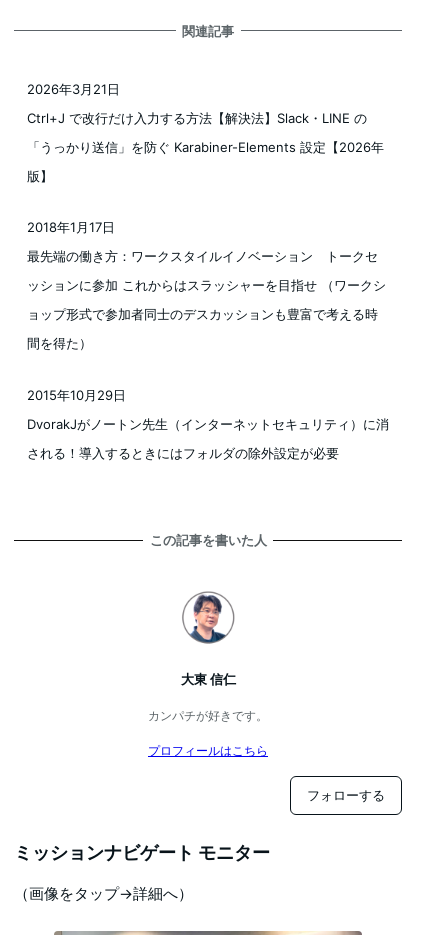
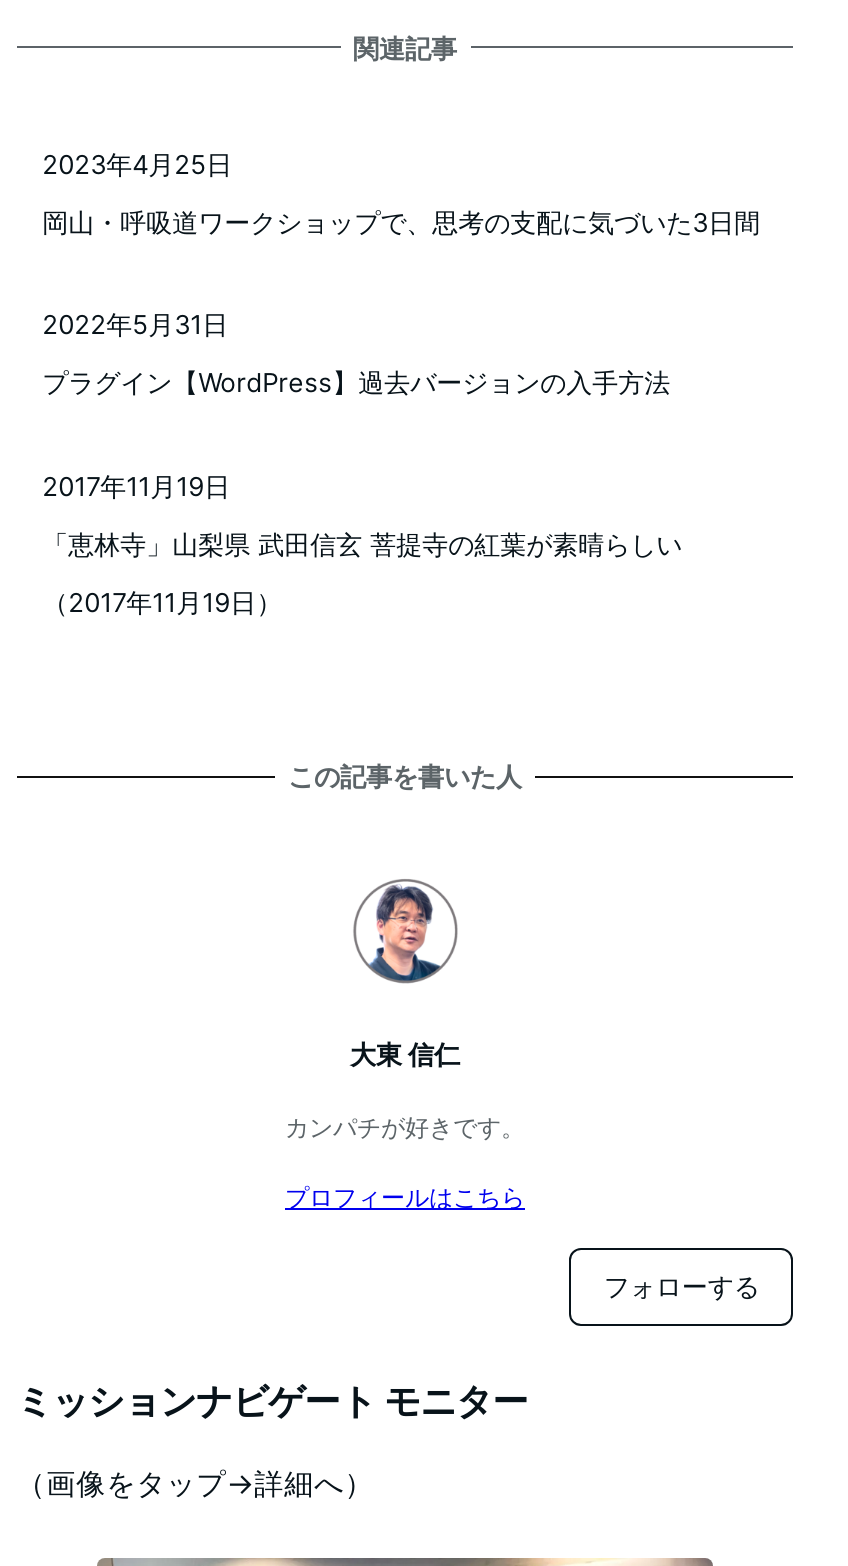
- 2026年3月21日
+ 2023年4月25日

- Ctrl+J で改行だけ入力する方法【解決法】Slack・LINE の
- 「うっかり送信」を防ぐ Karabiner-Elements 設定【2026年
- 版】
+ 岡山・呼吸道ワークショップで、思考の支配に気づいた3日間

- 2018年1月17日
+ 2022年5月31日

- 最先端の働き方：ワークスタイルイノベーション トークセ
- ッションに参加 これからはスラッシャーを目指せ （ワークシ
- ョップ形式で参加者同士のデスカッションも豊富で考える時
- 間を得た）
+ プラグイン【WordPress】過去バージョンの入手方法

- 2015年10月29日
+ 2017年11月19日

- DvorakJがノートン先生（インターネットセキュリティ）に消
+ 「恵林寺」山梨県 武田信玄 菩提寺の紅葉が素晴らしい

- される！導入するときにはフォルダの除外設定が必要
+ （2017年11月19日）
